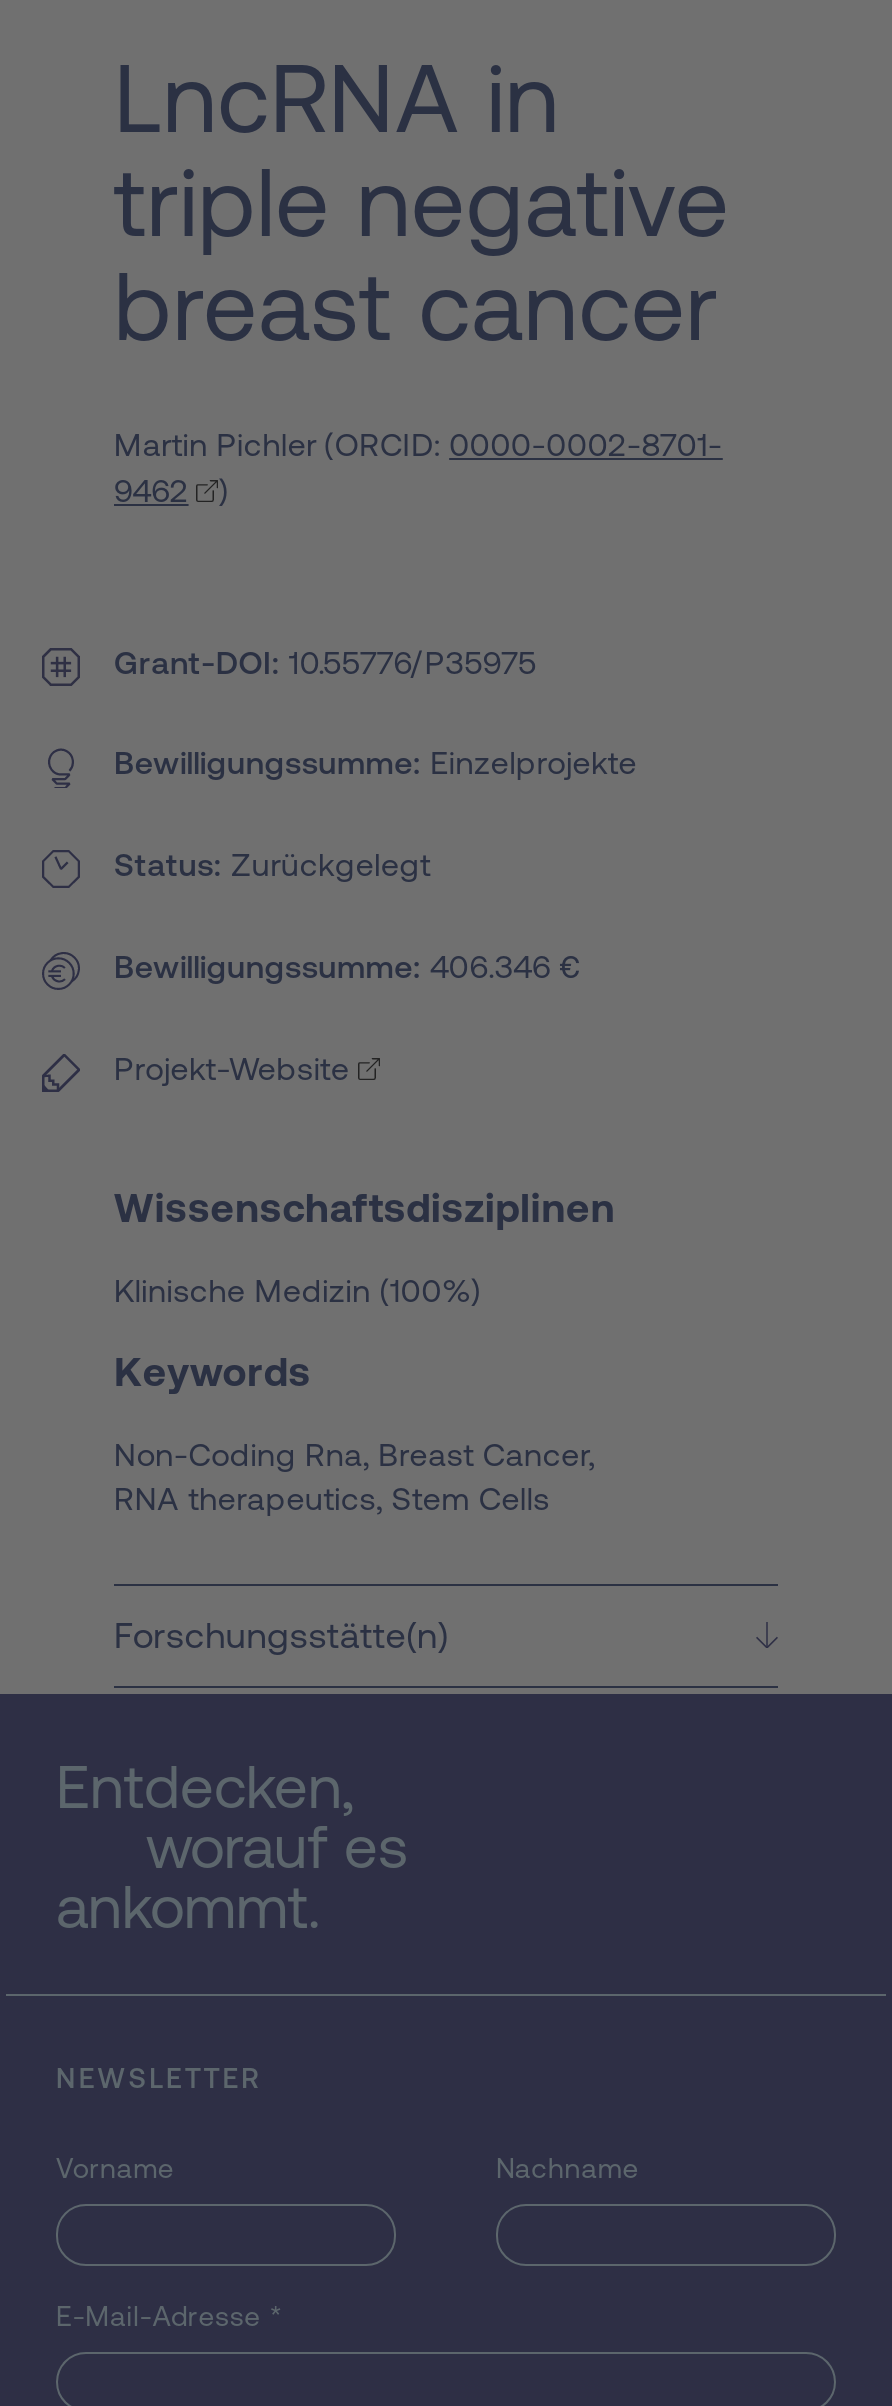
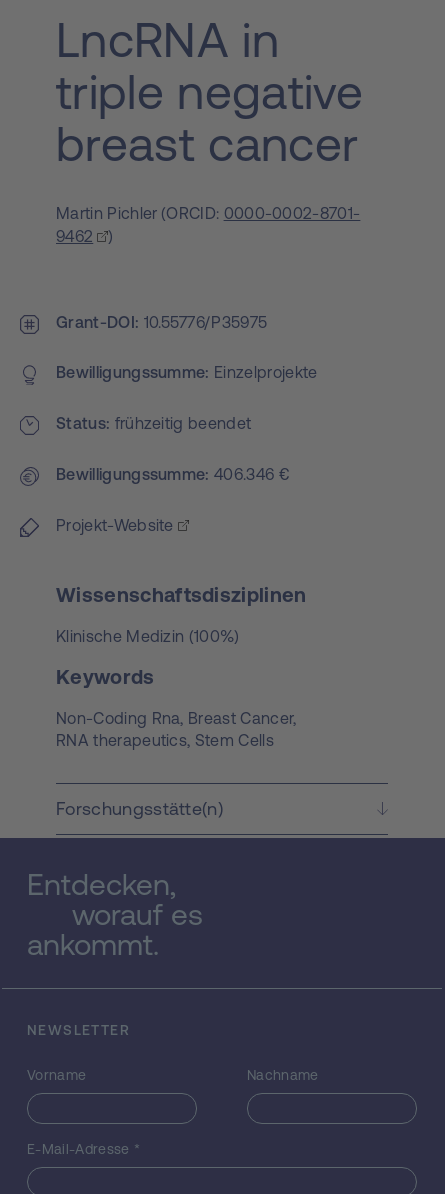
- Status Zurückgelegt
+ Status frühzeitig beendet
